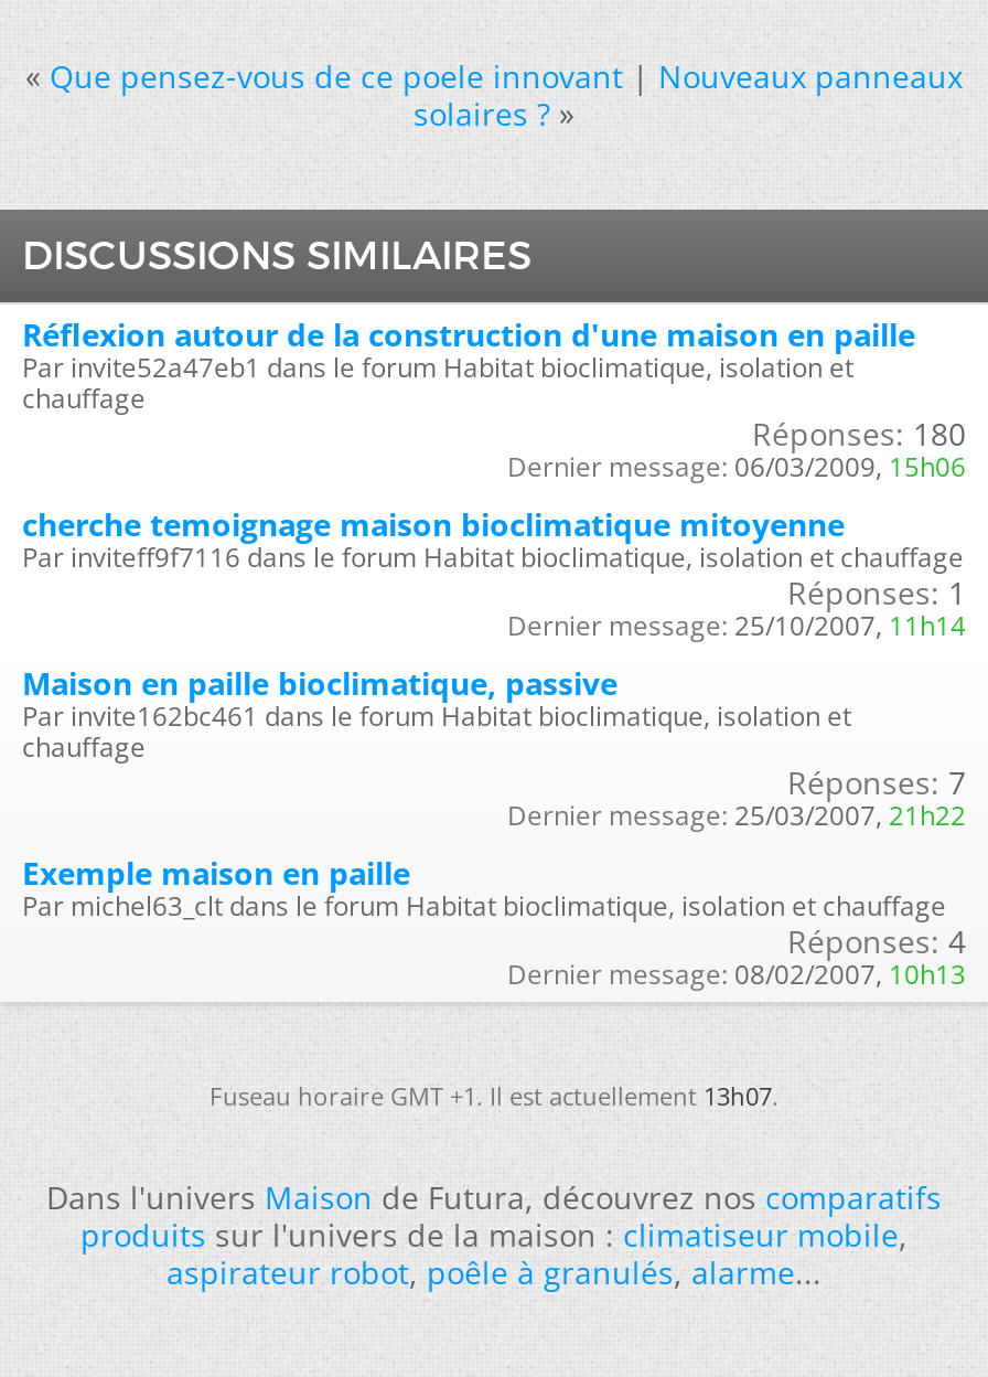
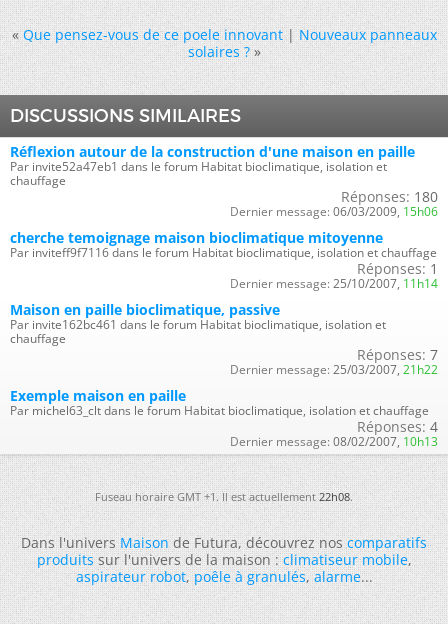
- Fuseau horaire GMT +1. Il est actuellement 13h07.
+ Fuseau horaire GMT +1. Il est actuellement 22h08.
